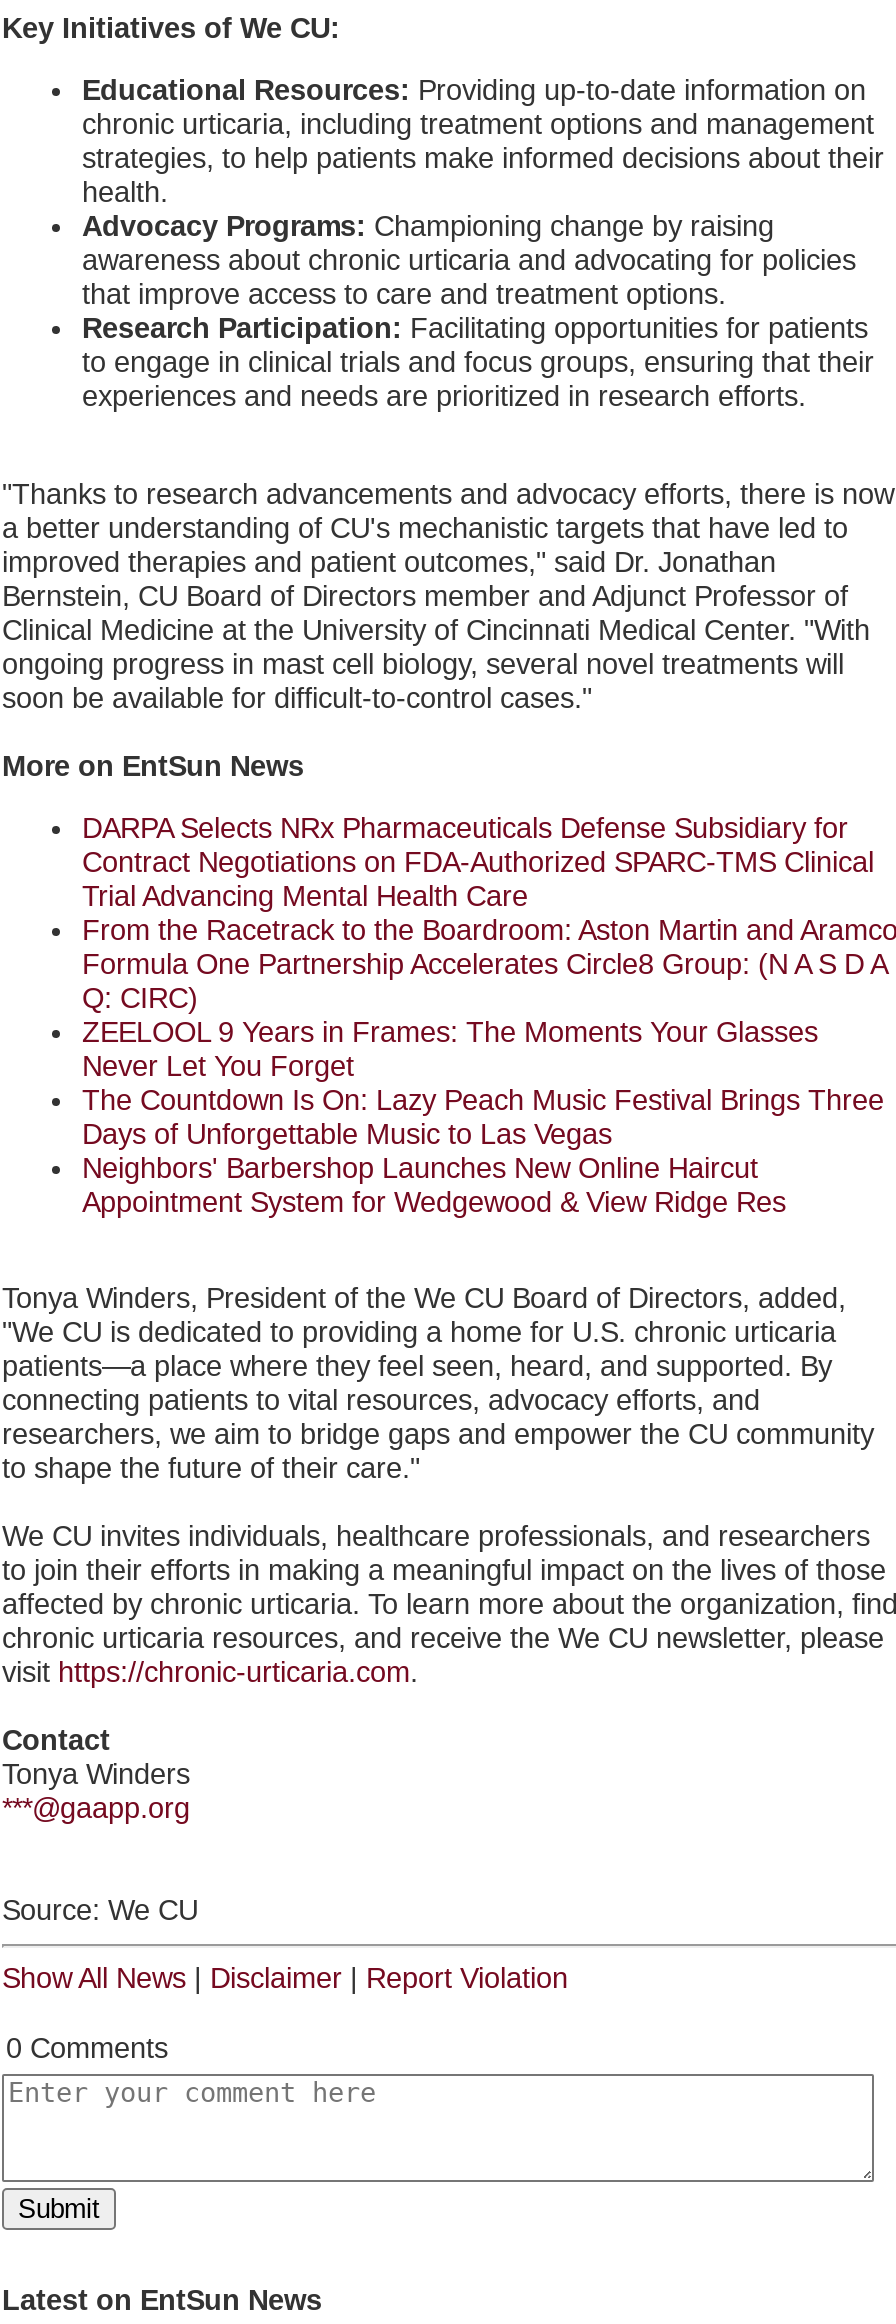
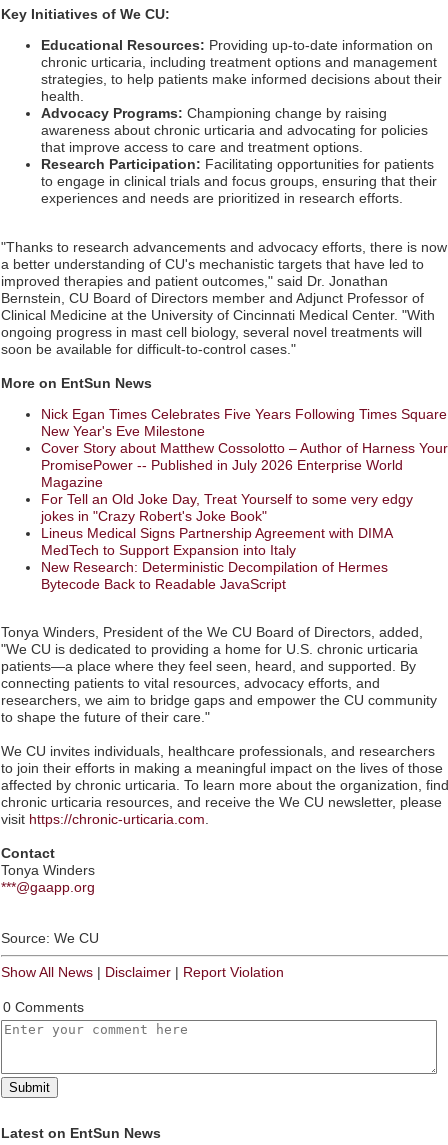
- DARPA Selects NRx Pharmaceuticals Defense Subsidiary for
- Contract Negotiations on FDA-Authorized SPARC-TMS Clinical
- Trial Advancing Mental Health Care
- From the Racetrack to the Boardroom: Aston Martin and Aramco
- Formula One Partnership Accelerates Circle8 Group: (N A S D A
- Q: CIRC)
- ZEELOOL 9 Years in Frames: The Moments Your Glasses
- Never Let You Forget
- The Countdown Is On: Lazy Peach Music Festival Brings Three
- Days of Unforgettable Music to Las Vegas
- Neighbors' Barbershop Launches New Online Haircut
- Appointment System for Wedgewood & View Ridge Res
+ Nick Egan Times Celebrates Five Years Following Times Square
+ New Year's Eve Milestone
+ Cover Story about Matthew Cossolotto – Author of Harness Your
+ PromisePower -- Published in July 2026 Enterprise World
+ Magazine
+ For Tell an Old Joke Day, Treat Yourself to some very edgy
+ jokes in "Crazy Robert's Joke Book"
+ Lineus Medical Signs Partnership Agreement with DIMA
+ MedTech to Support Expansion into Italy
+ New Research: Deterministic Decompilation of Hermes
+ Bytecode Back to Readable JavaScript
